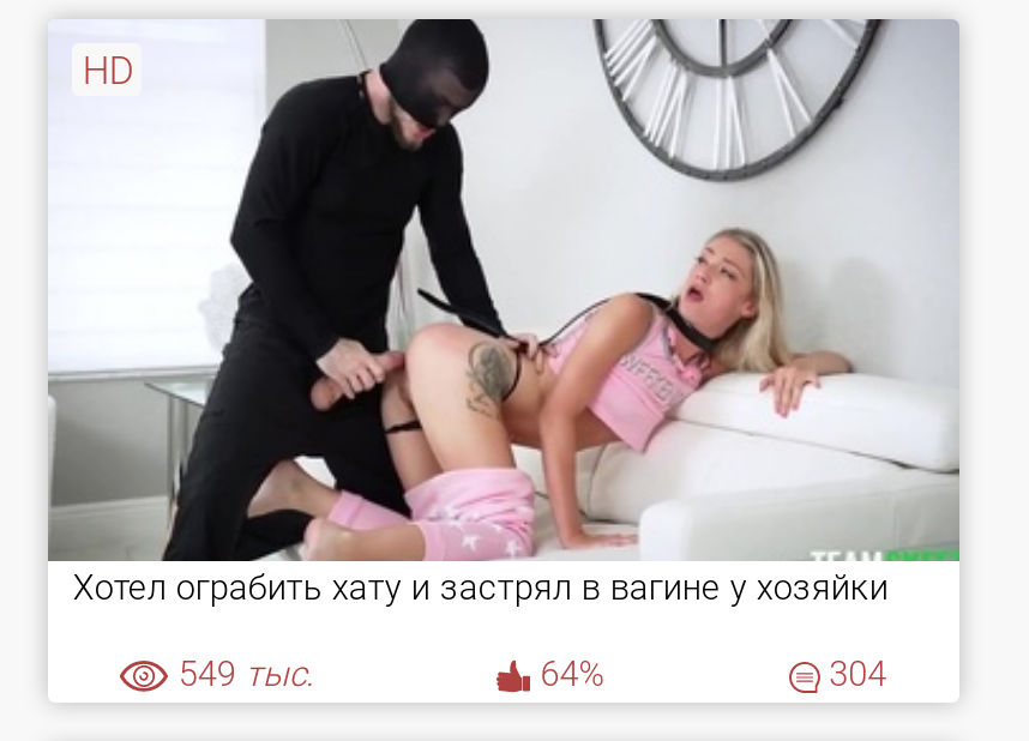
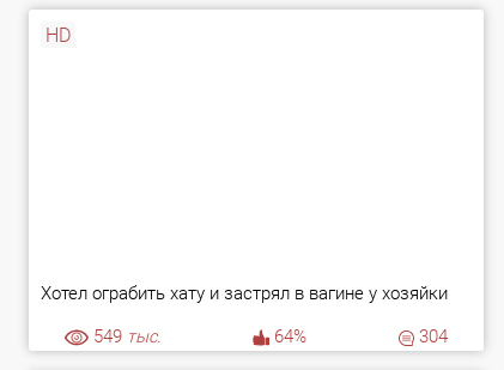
- [image]
